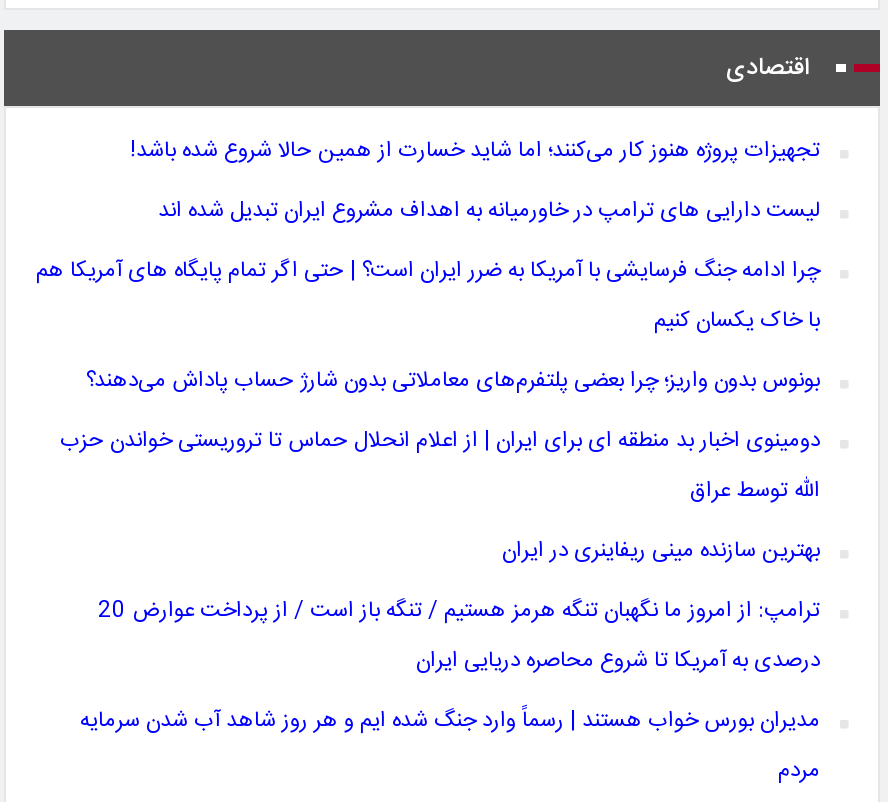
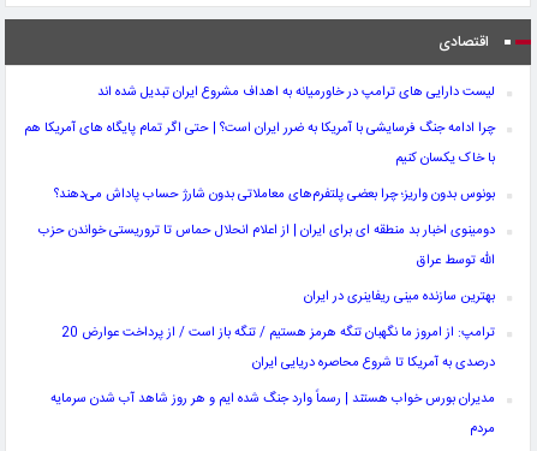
- تجهیزات پروژه هنوز کار می‌کنند؛ اما شاید خسارت از همین حالا شروع شده باشد!
